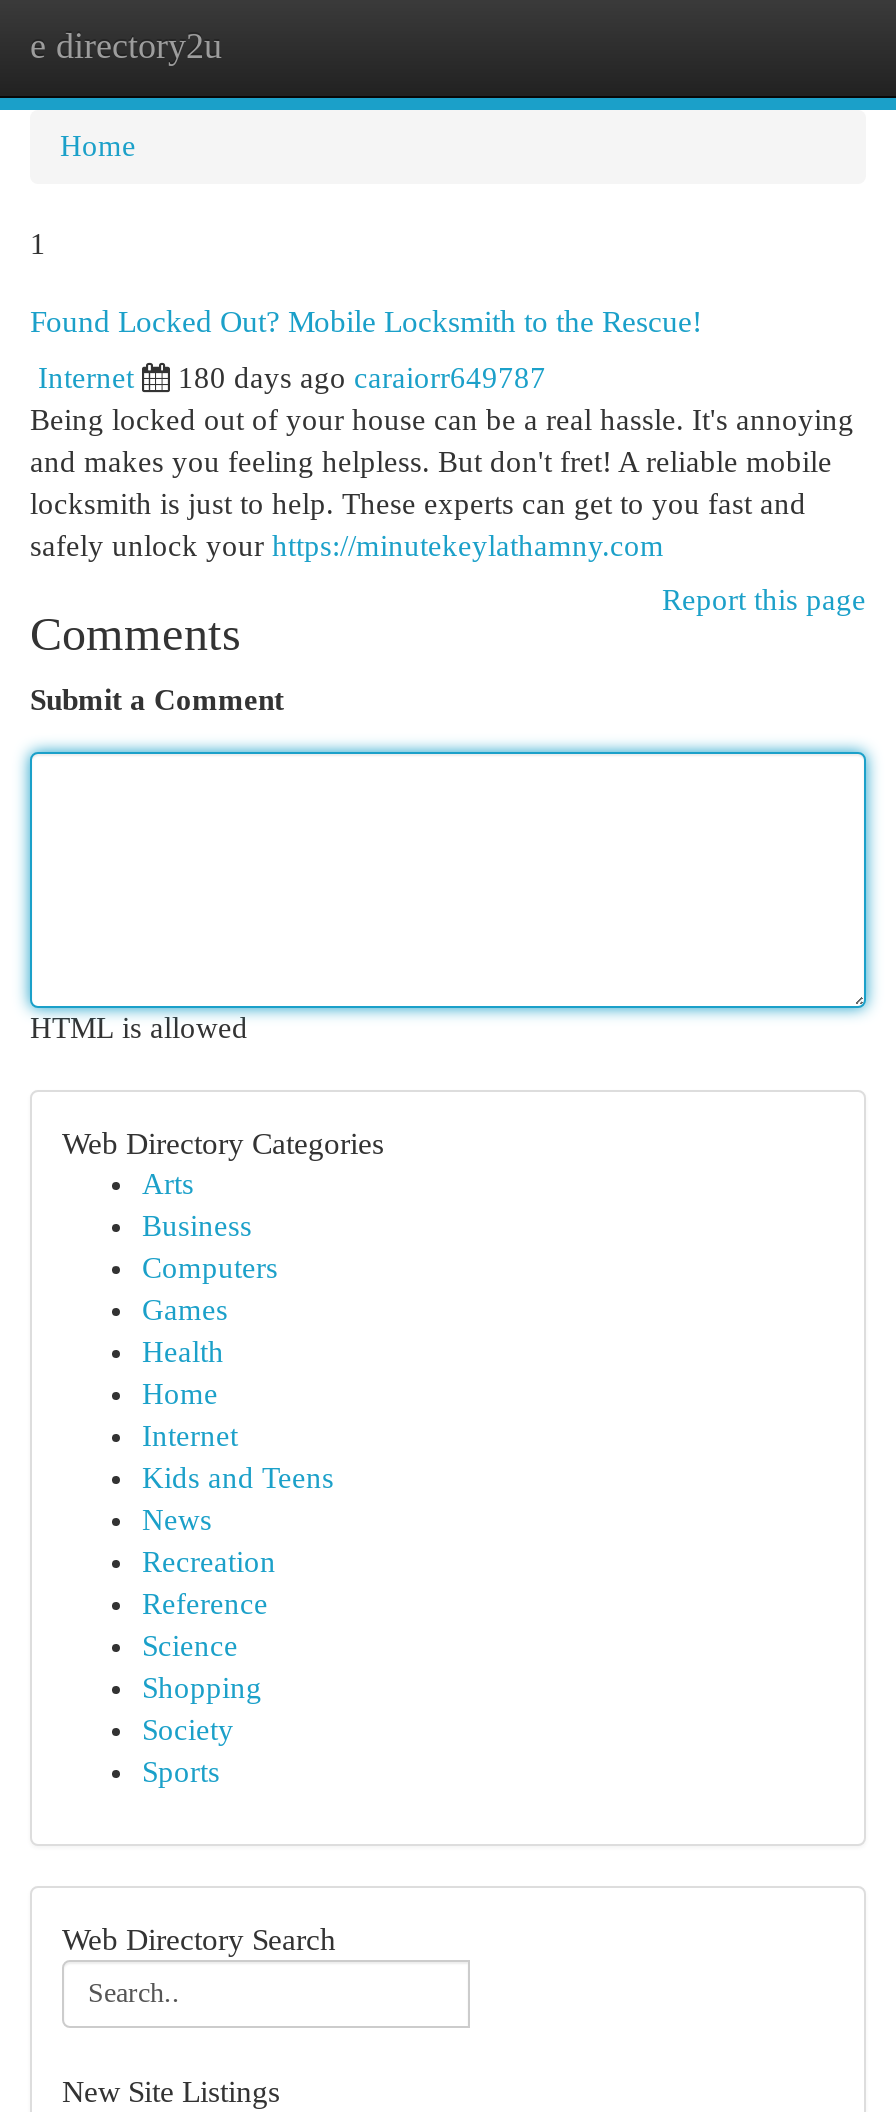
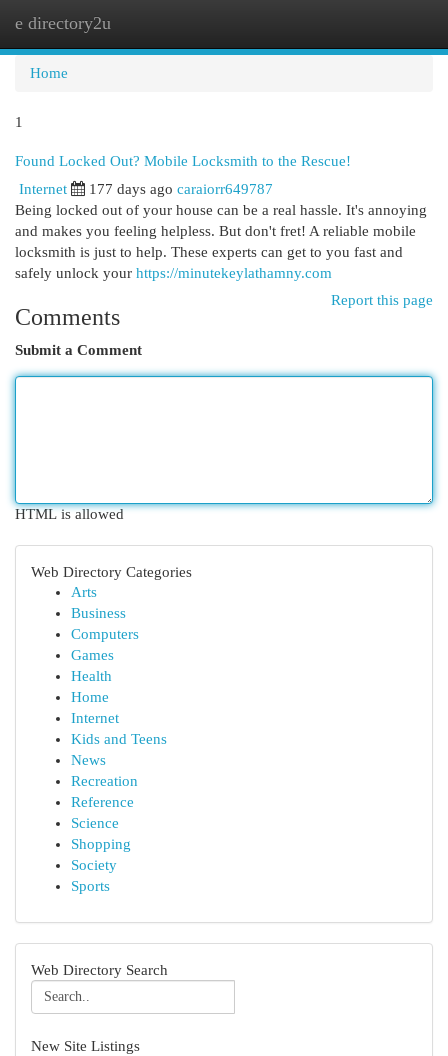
- 180 days ago caraiorr649787
+ 177 days ago caraiorr649787
